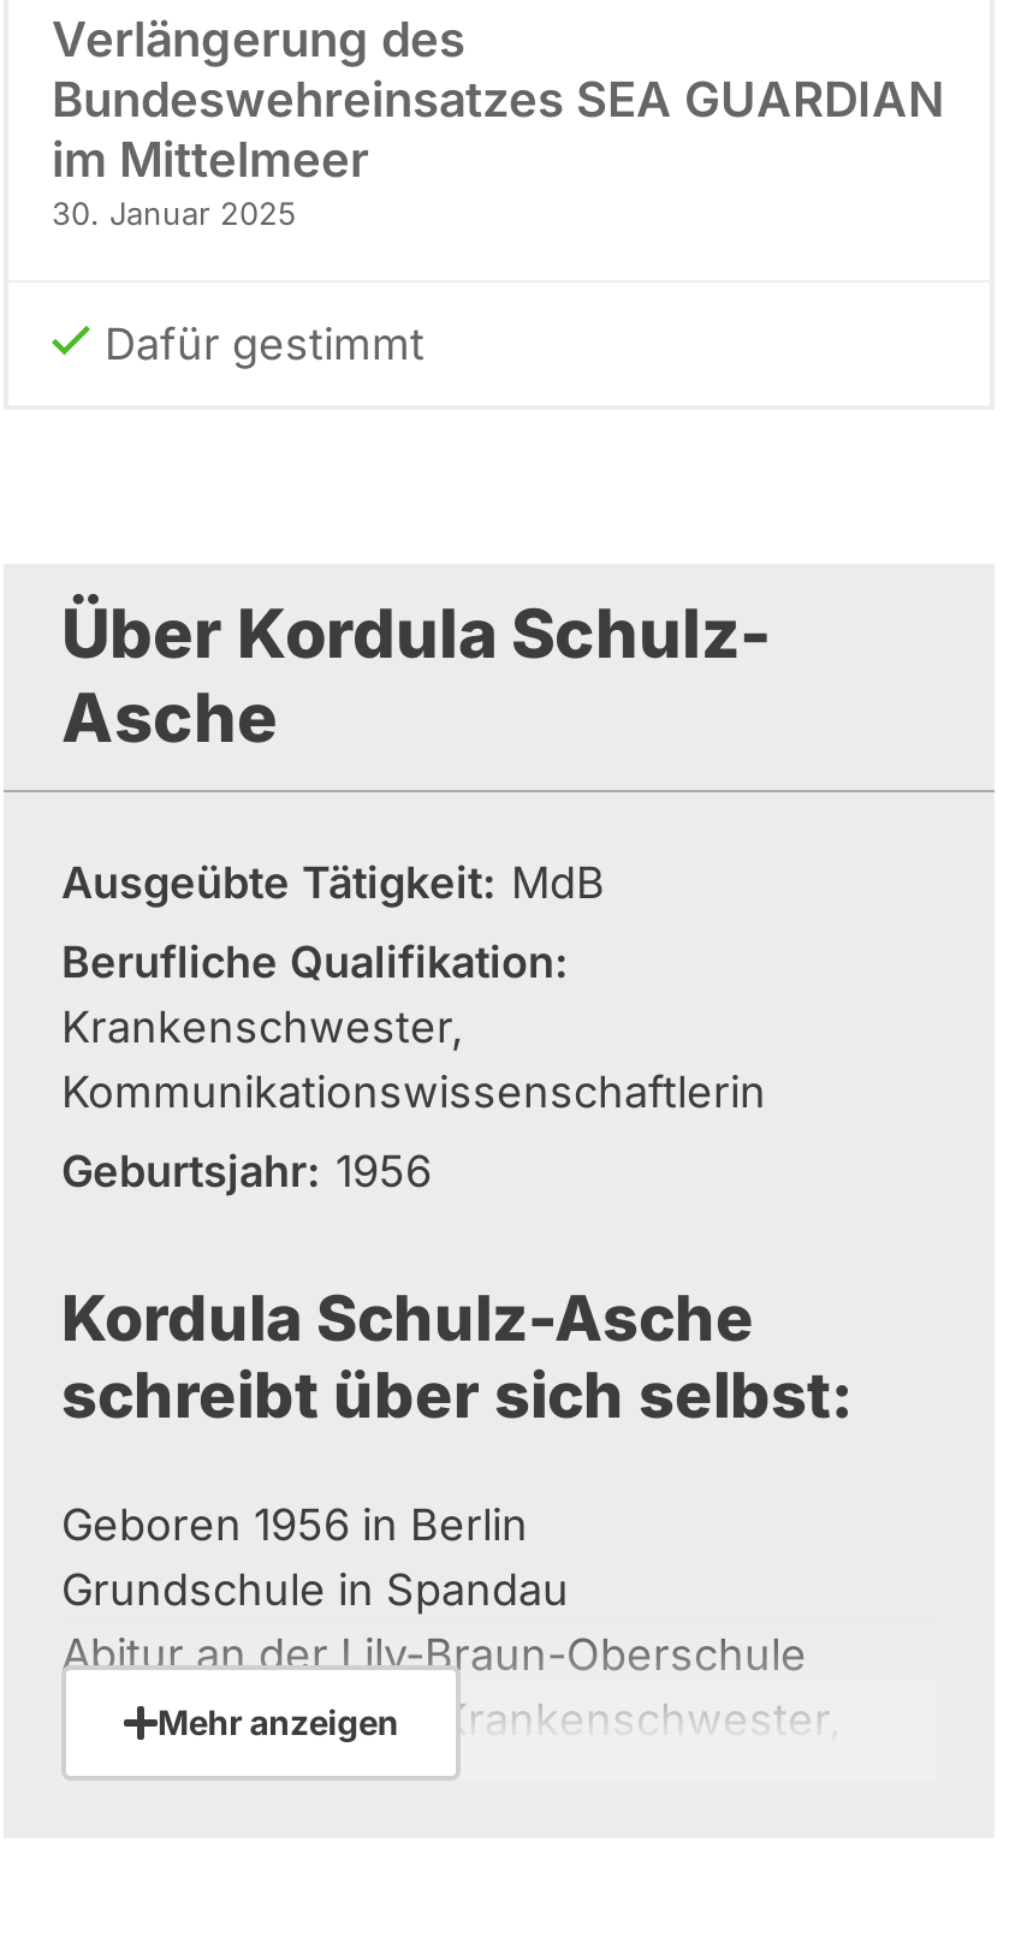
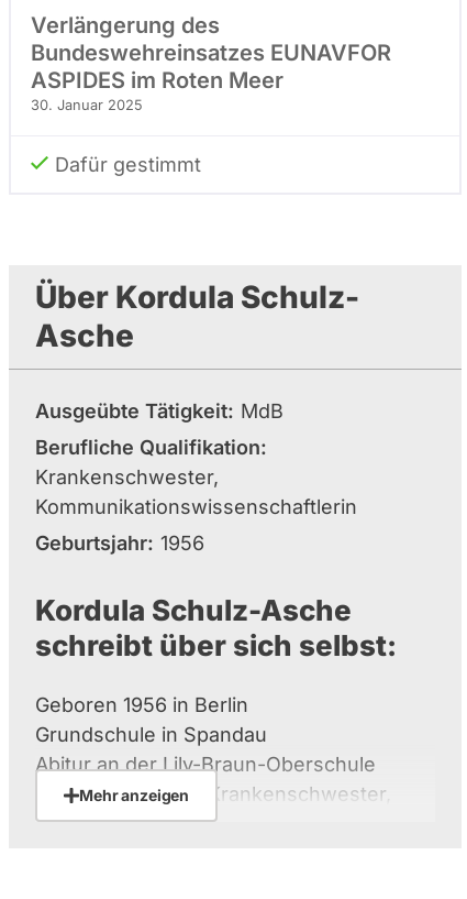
- Bundeswehreinsatzes SEA GUARDIAN
- im Mittelmeer
+ Bundeswehreinsatzes EUNAVFOR
+ ASPIDES im Roten Meer
